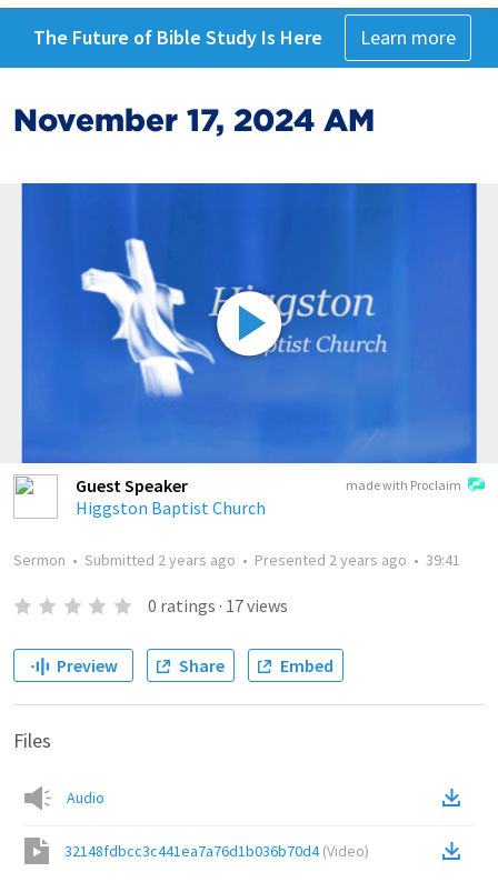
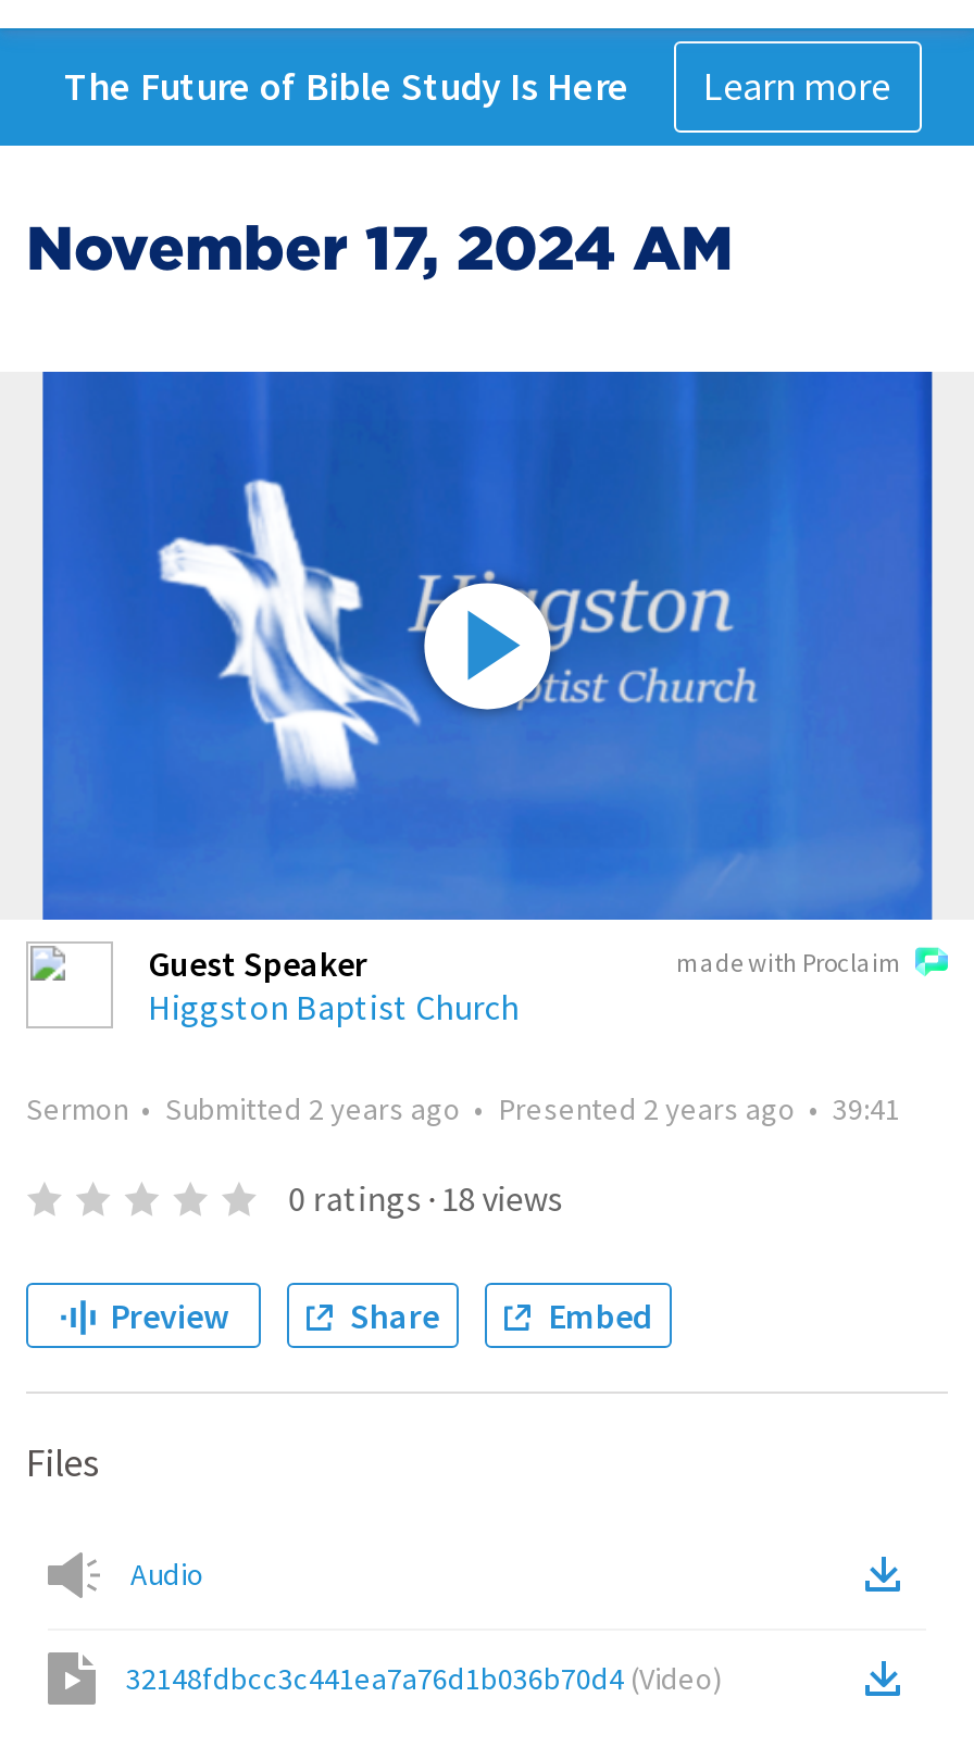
- 0 ratings · 17 views
+ 0 ratings · 18 views
